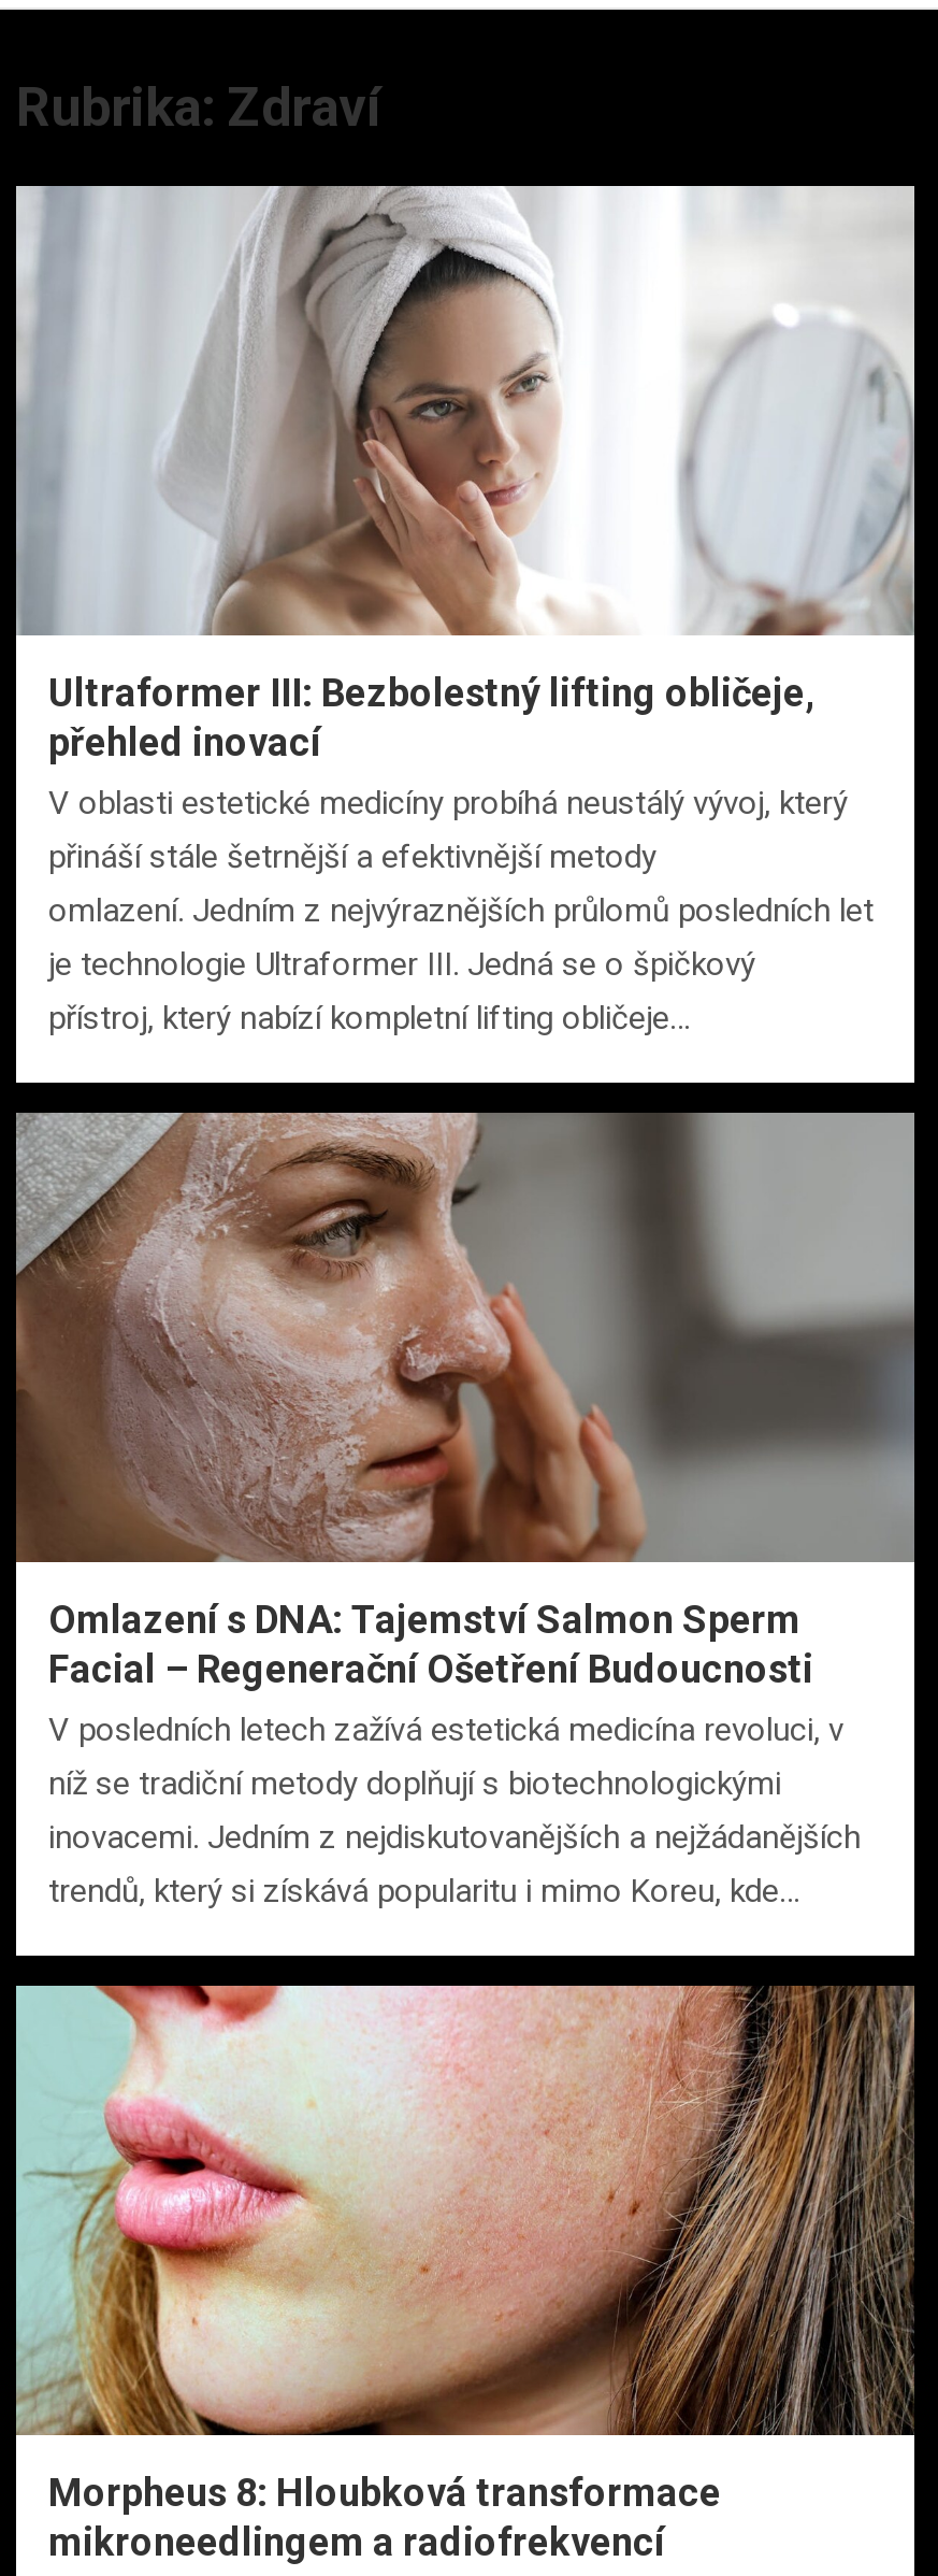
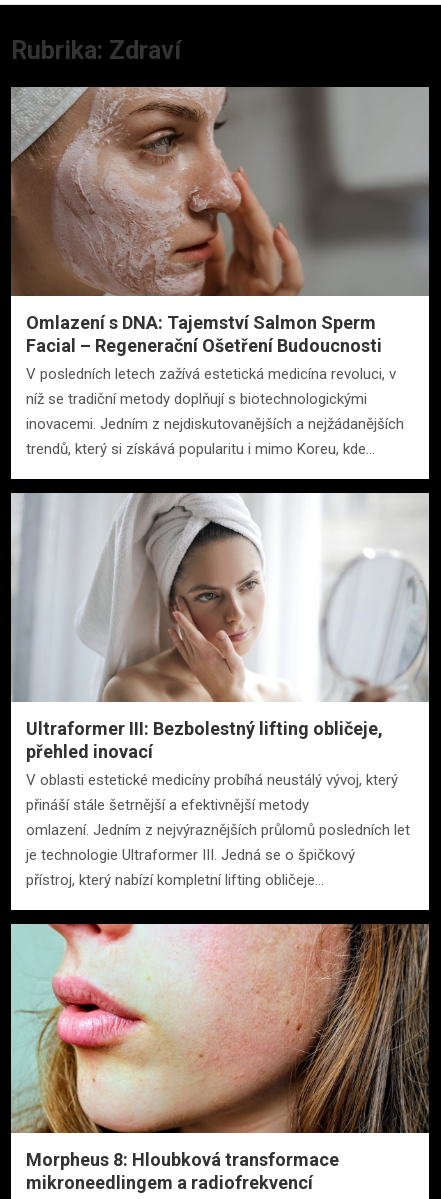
moved down: [image] | Ultraformer III: Bezbolestný lifting obličeje, | přehled inovací | V oblasti estetické medicíny probíhá neustálý vývoj, který | přináší stále šetrnější a efektivnější metody | omlazení. Jedním z nejvýraznějších průlomů posledních let | je technologie Ultraformer III. Jedná se o špičkový | přístroj, který nabízí kompletní lifting obličeje…

moved up: [image] | Omlazení s DNA: Tajemství Salmon Sperm | Facial – Regenerační Ošetření Budoucnosti | V posledních letech zažívá estetická medicína revoluci, v | níž se tradiční metody doplňují s biotechnologickými | inovacemi. Jedním z nejdiskutovanějších a nejžádanějších | trendů, který si získává popularitu i mimo Koreu, kde…
